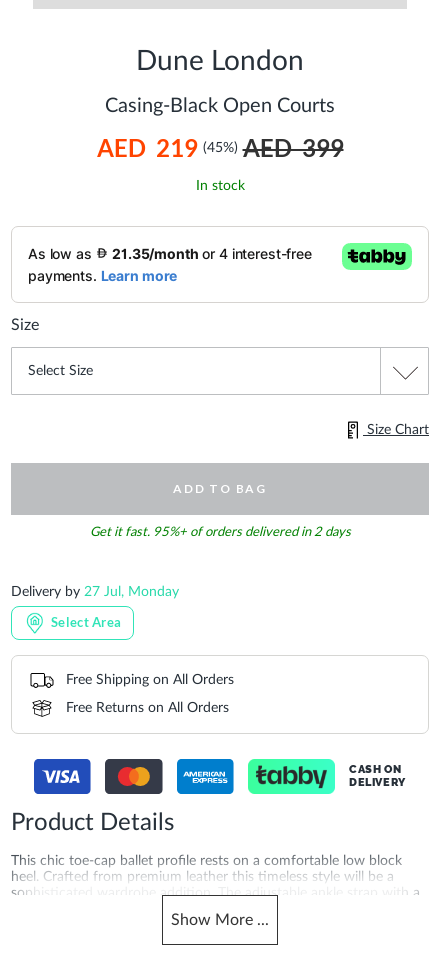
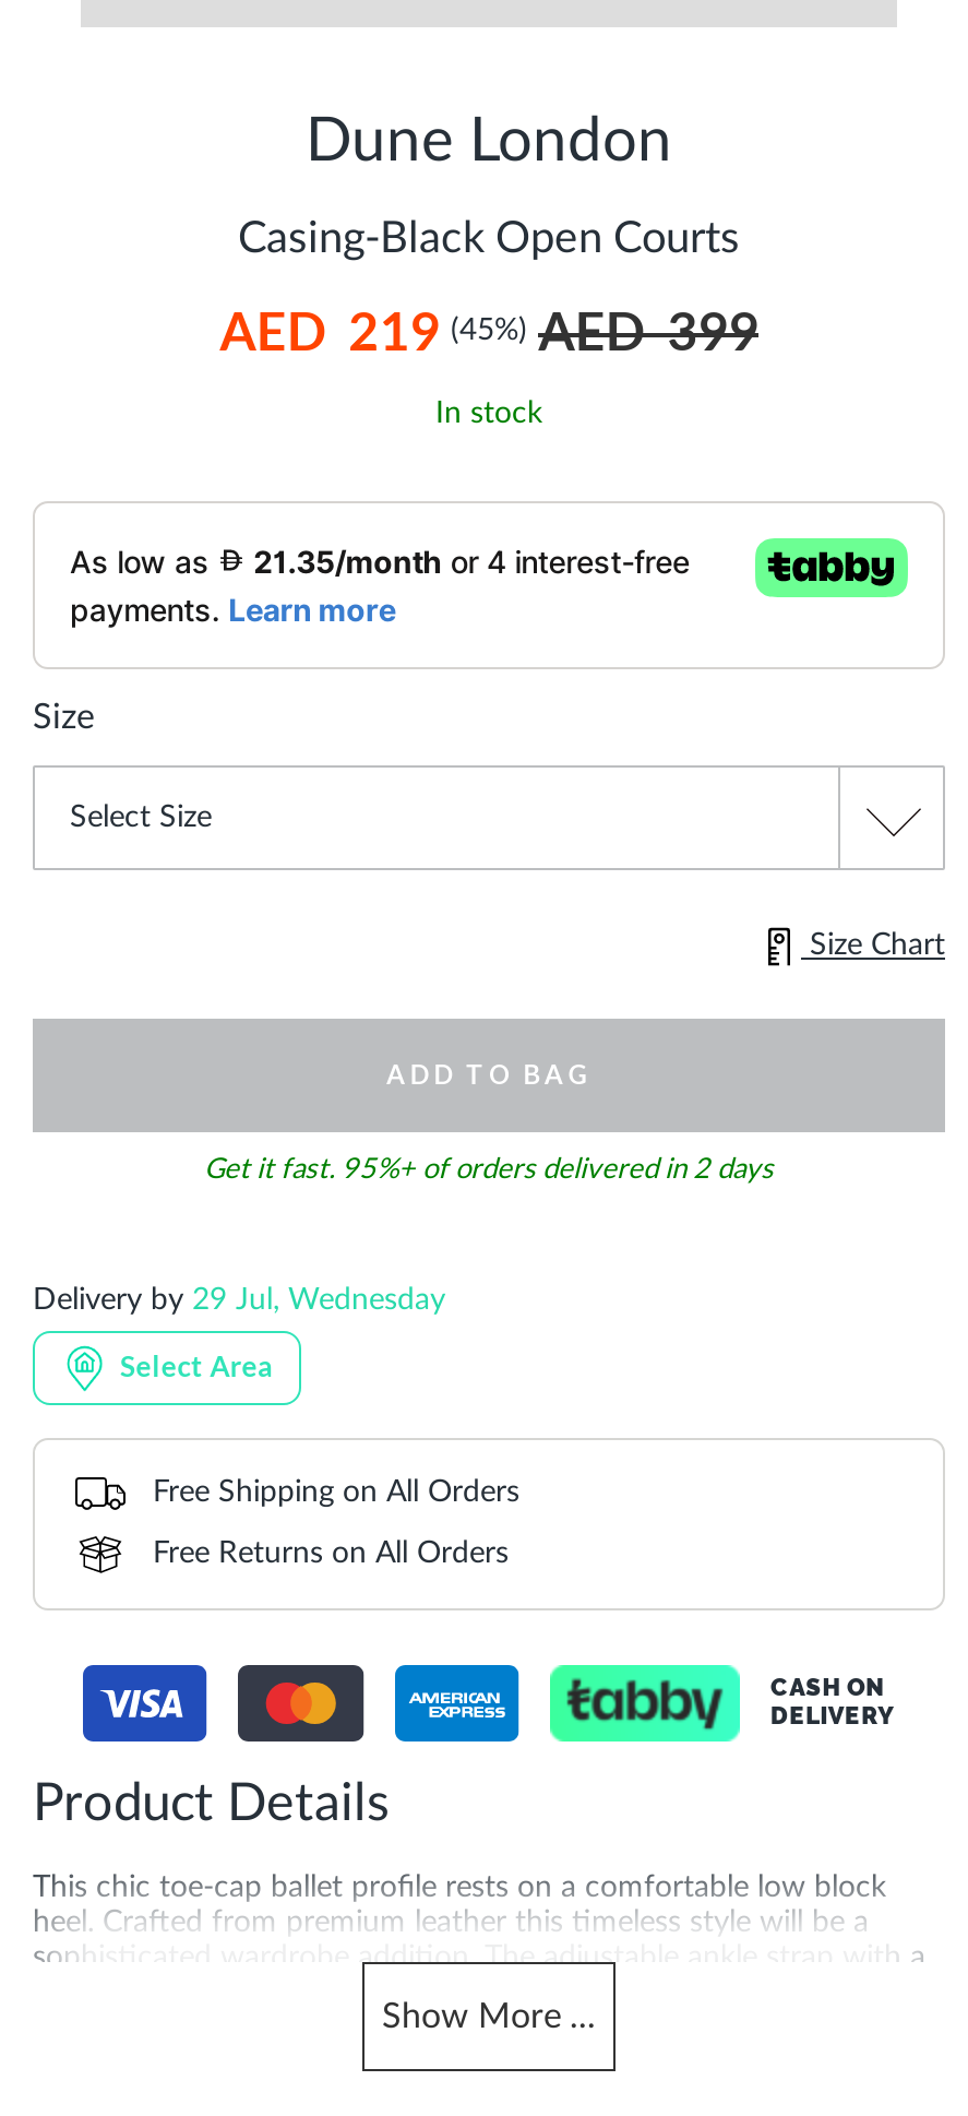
- Delivery by 27 Jul, Monday
+ Delivery by 29 Jul, Wednesday
